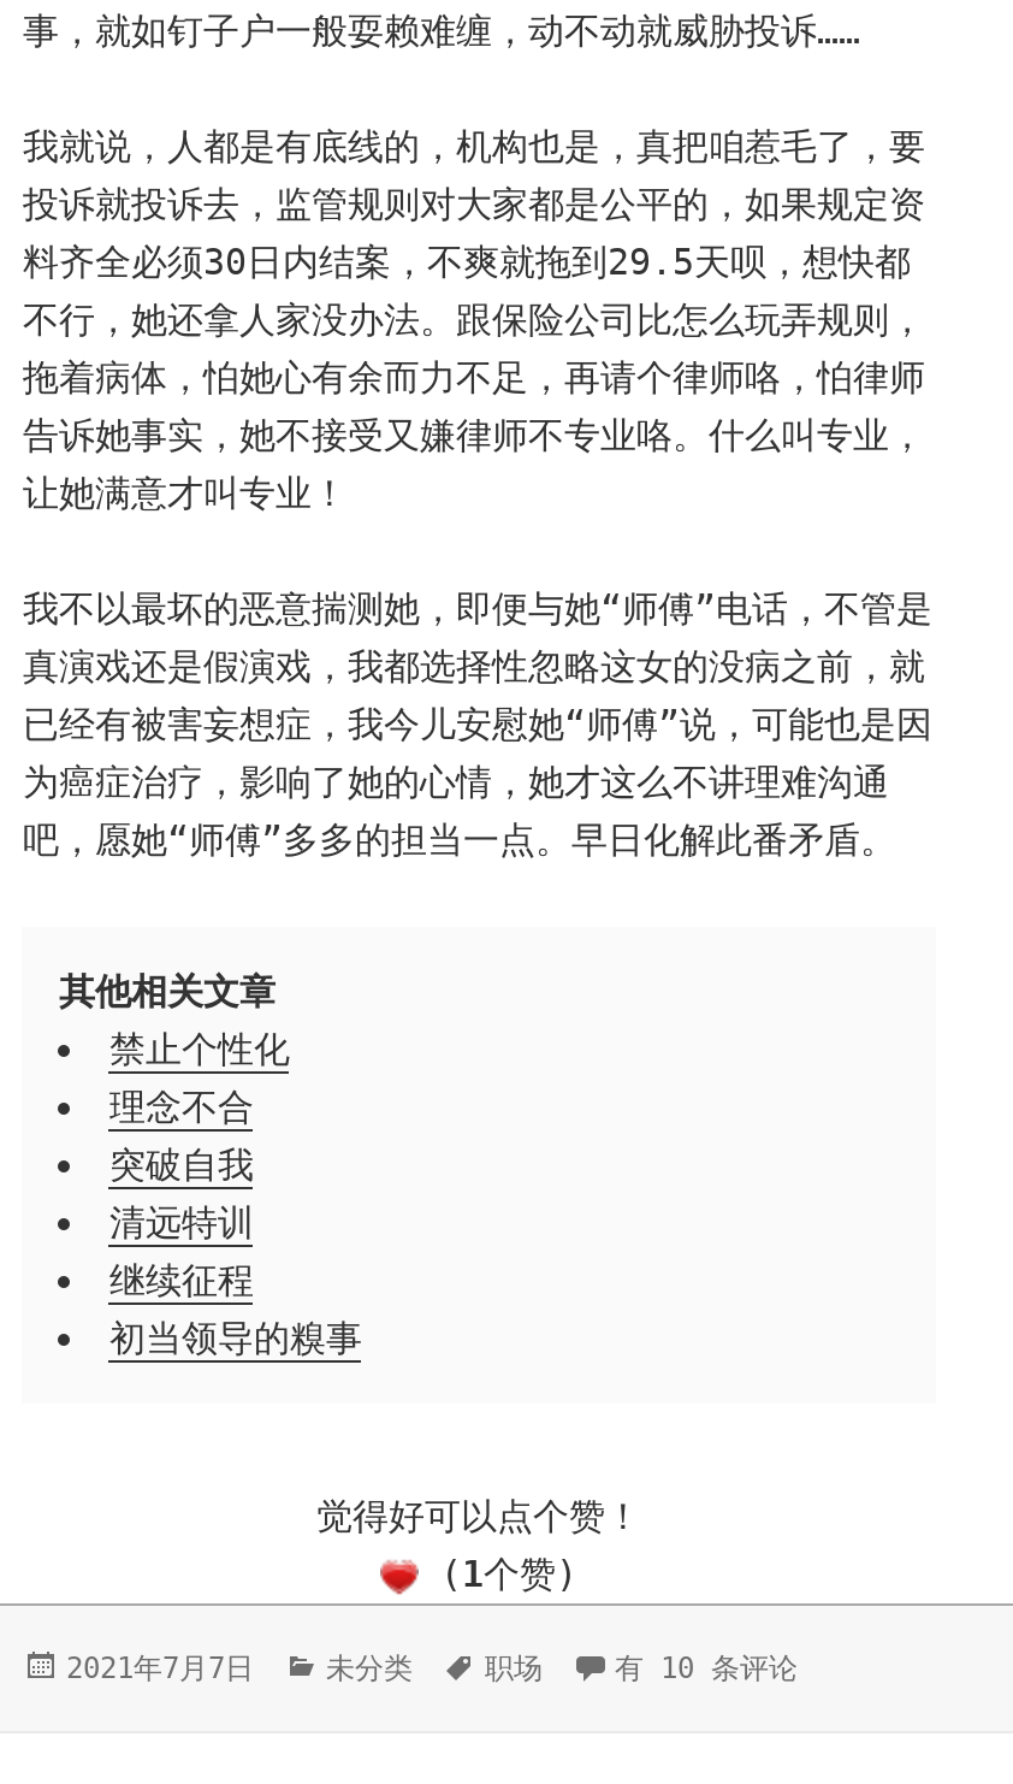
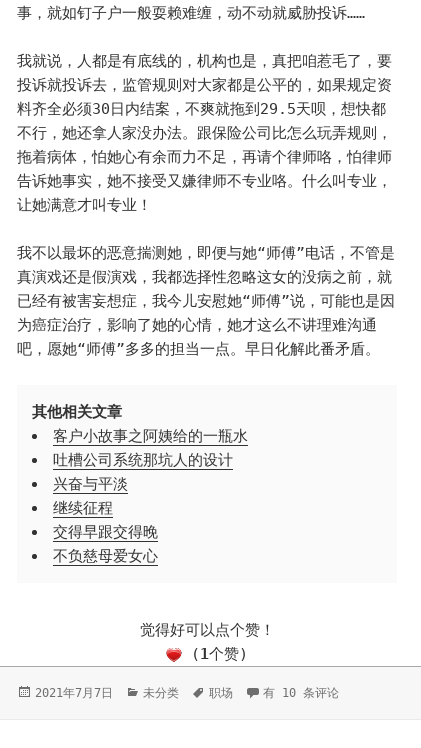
- 禁止个性化
- 理念不合
- 突破自我
- 清远特训
+ 客户小故事之阿姨给的一瓶水
+ 吐槽公司系统那坑人的设计
+ 兴奋与平淡

moved up: 继续征程

- 初当领导的糗事
+ 交得早跟交得晚
+ 不负慈母爱女心
